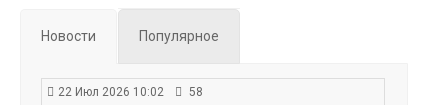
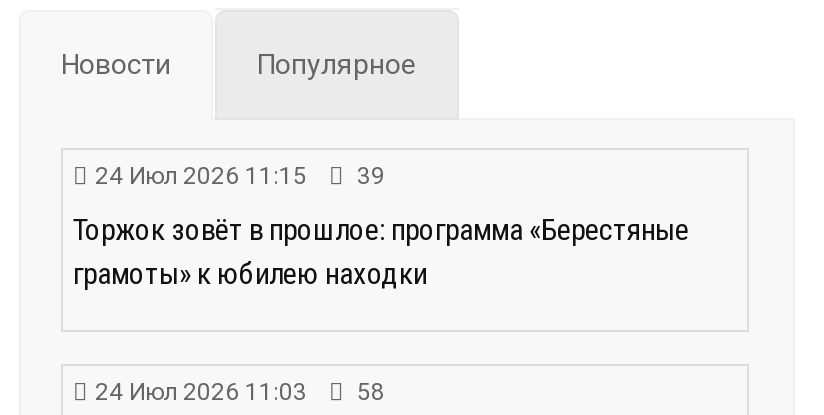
- 22 Июл 2026 10:02
+ 24 Июл 2026 11:15
+ 39
+ Торжок зовёт в прошлое: программа «Берестяные
+ грамоты» к юбилею находки
+ 24 Июл 2026 11:03
